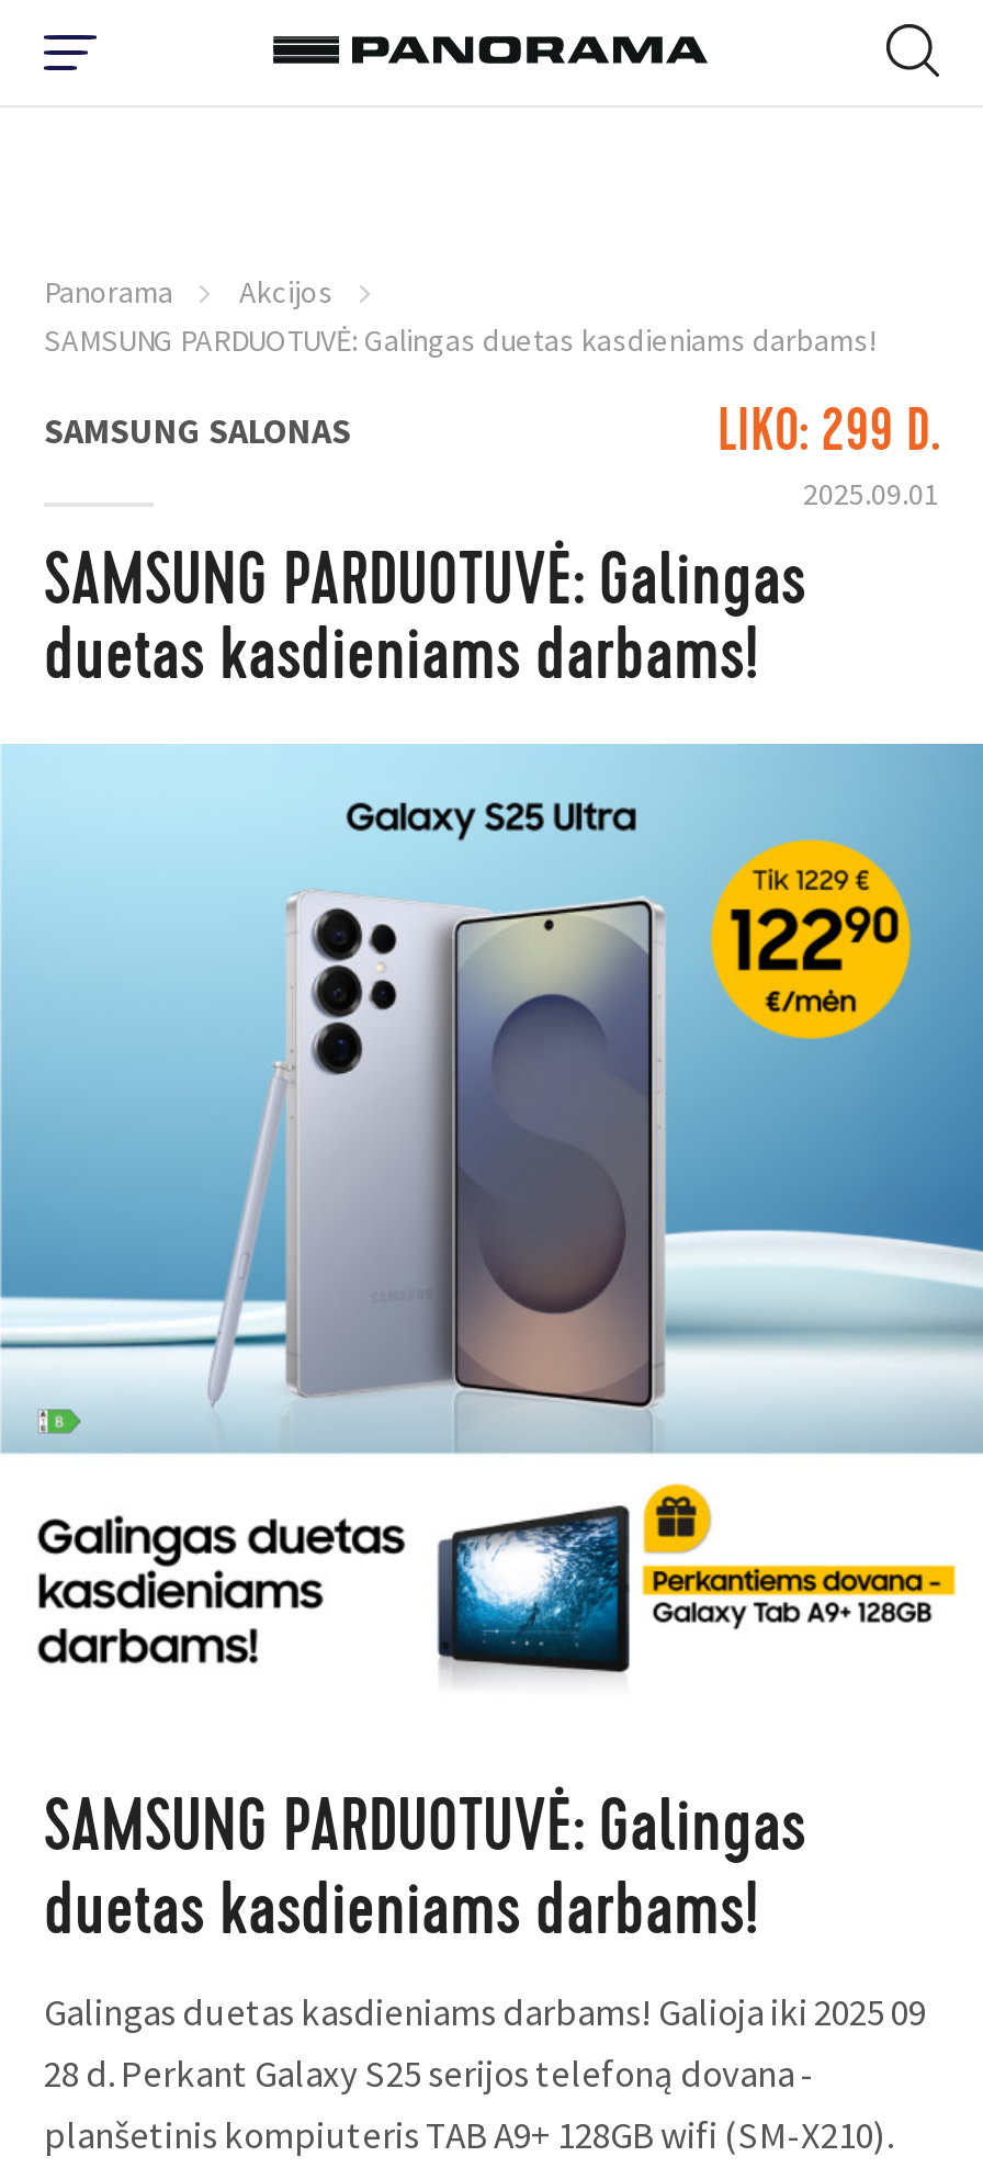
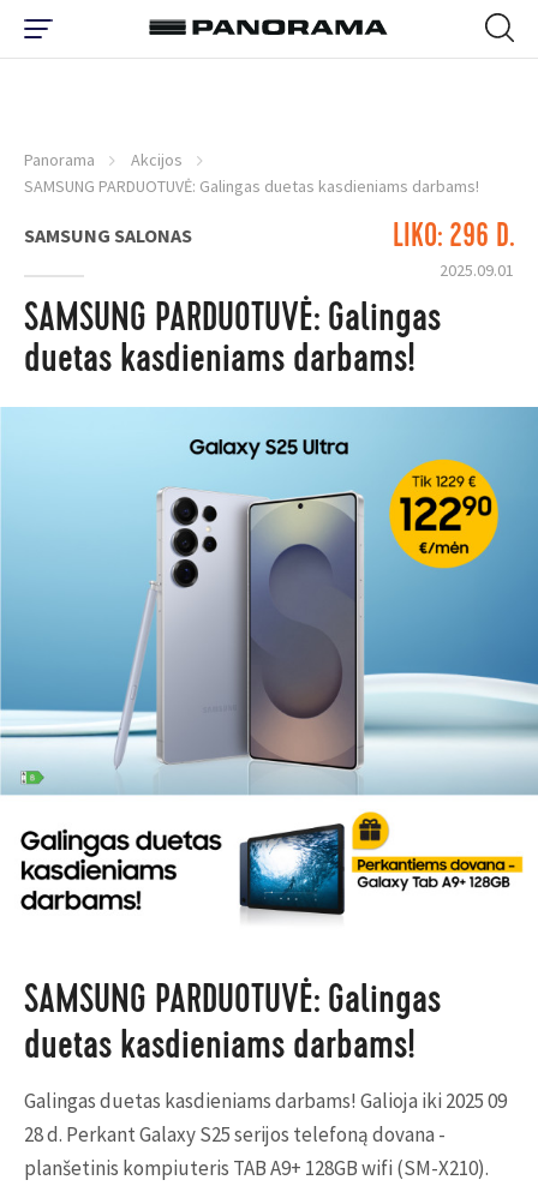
- LIKO: 299 D.
+ LIKO: 296 D.
